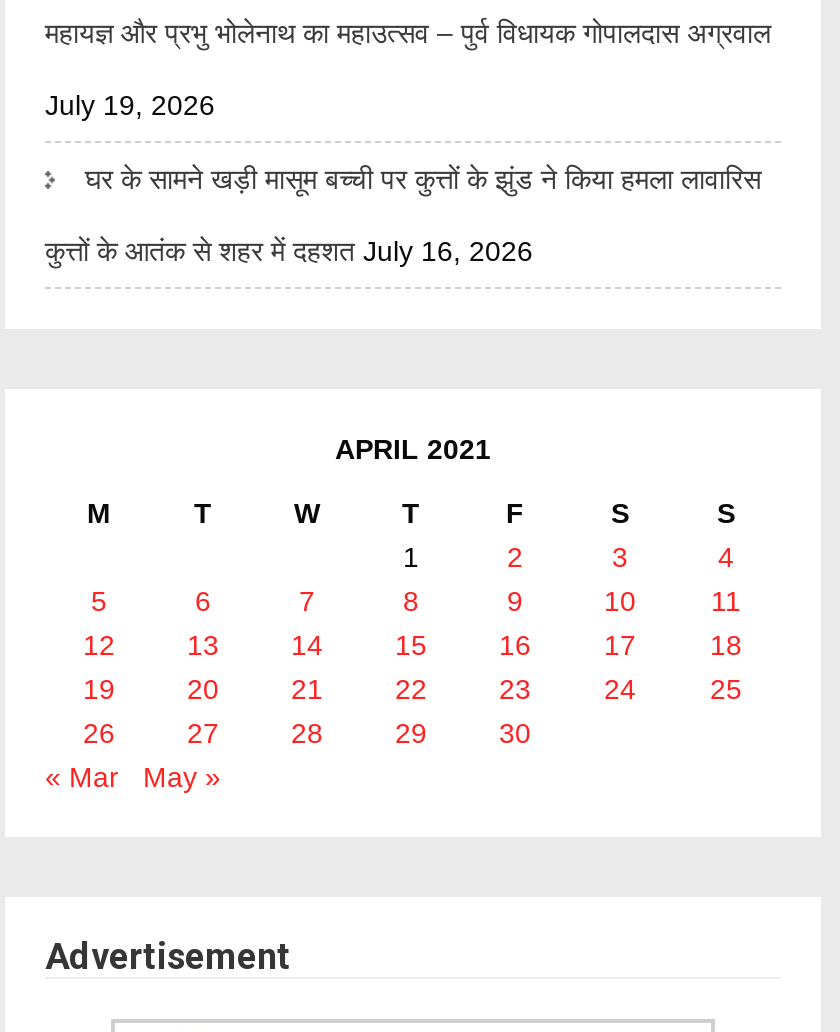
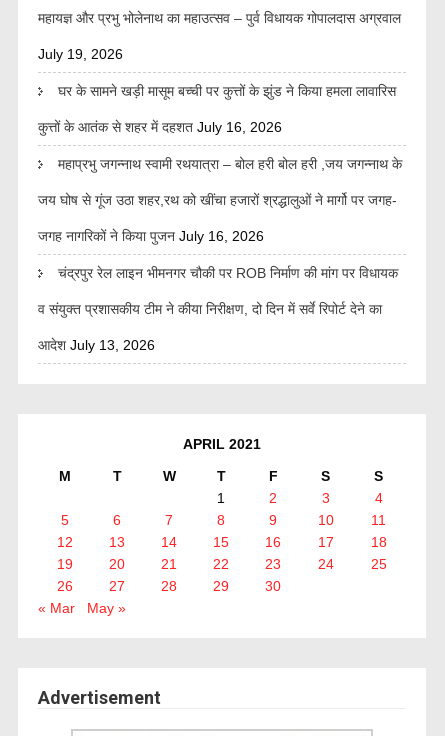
+ महाप्रभु जगन्नाथ स्वामी रथयात्रा – बोल हरी बोल हरी ,जय जगन्नाथ के
+ जय घोष से गूंज उठा शहर,रथ को खींचा हजारों श्रद्धालुओं ने मार्गो पर जगह-
+ जगह नागरिकों ने किया पुजन July 16, 2026
+ चंद्रपुर रेल लाइन भीमनगर चौकी पर ROB निर्माण की मांग पर विधायक
+ व संयुक्त प्रशासकीय टीम ने कीया निरीक्षण, दो दिन में सर्वे रिपोर्ट देने का
+ आदेश July 13, 2026
